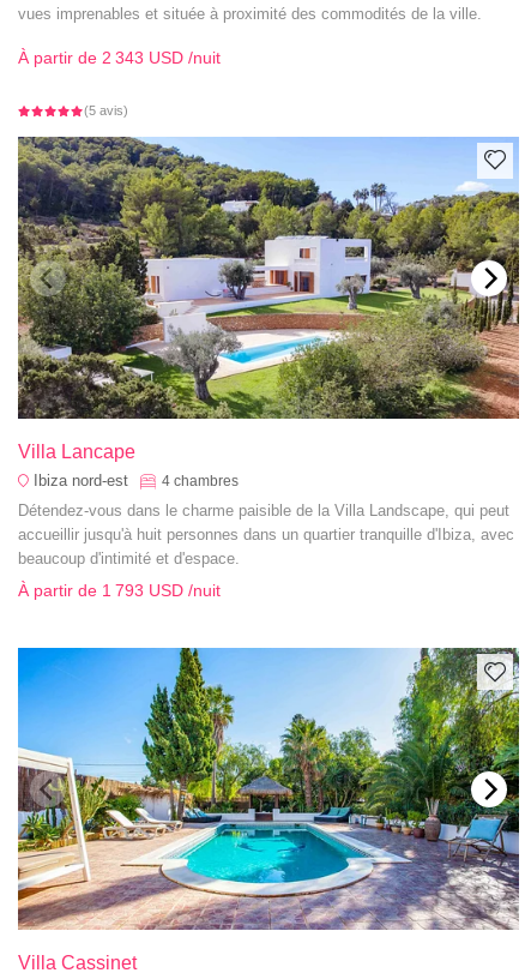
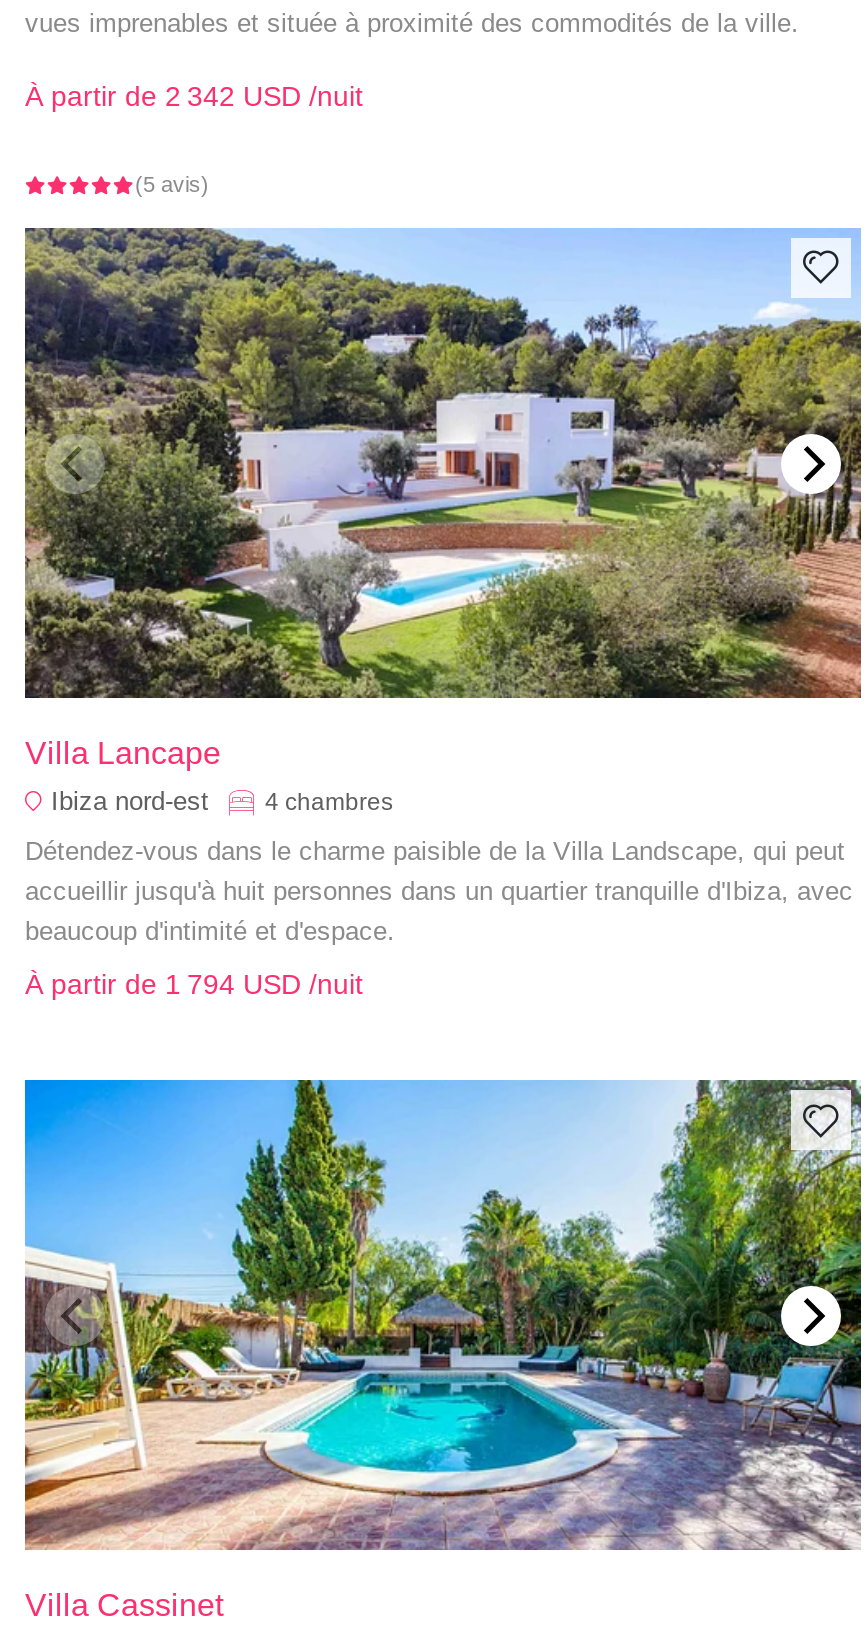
- À partir de 2 343 USD /nuit
+ À partir de 2 342 USD /nuit

- À partir de 1 793 USD /nuit
+ À partir de 1 794 USD /nuit
